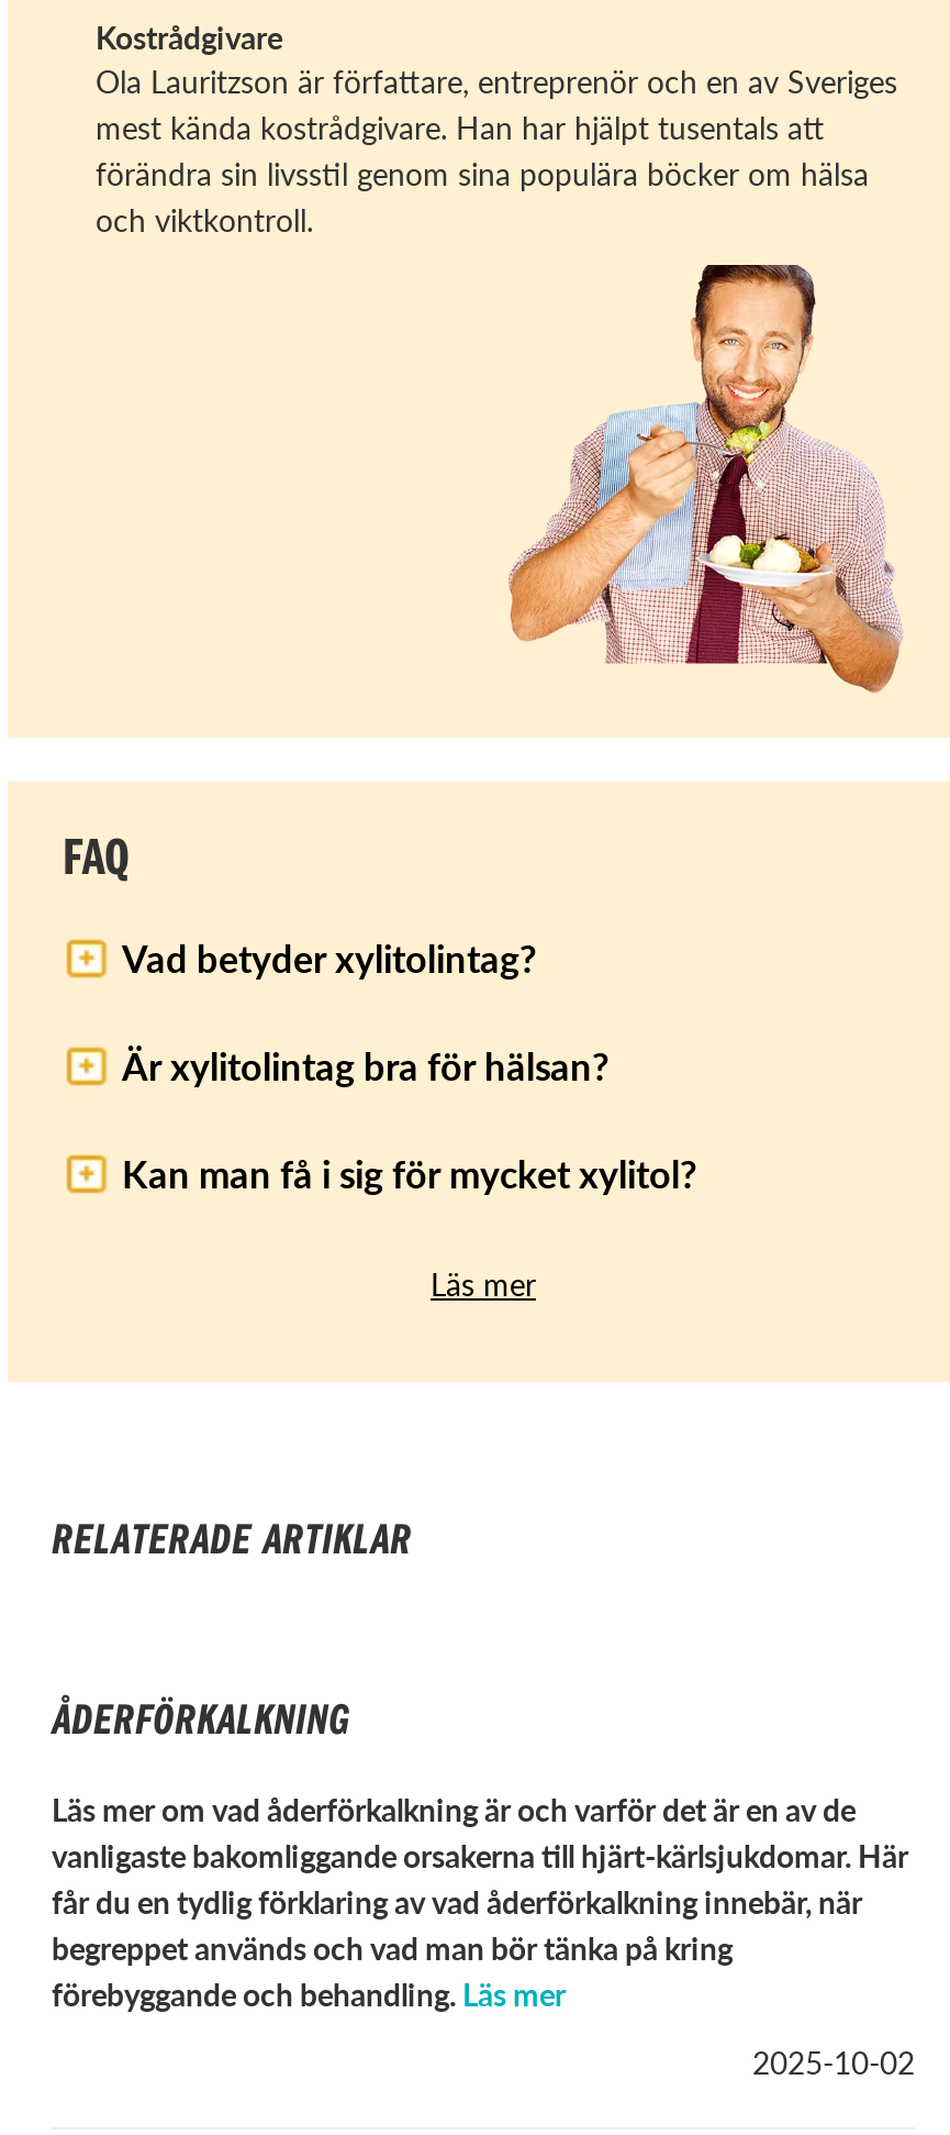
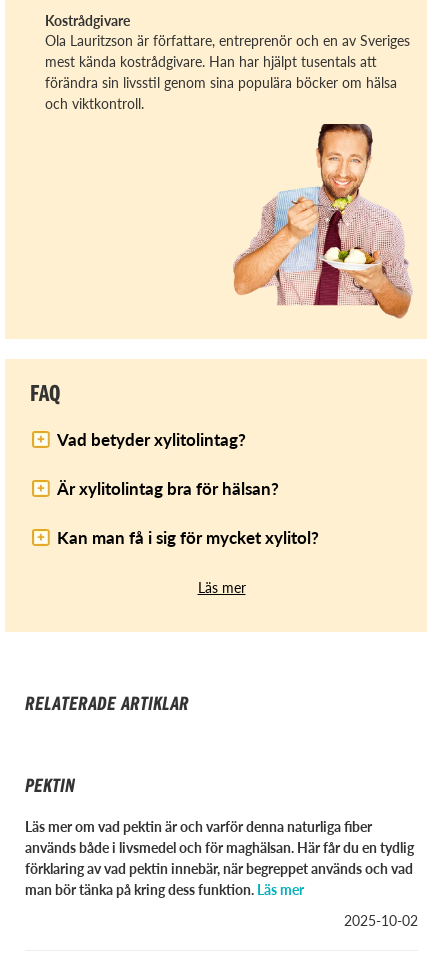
- ÅDERFÖRKALKNING
+ PEKTIN

- Läs mer om vad åderförkalkning är och varför det är en av de
- vanligaste bakomliggande orsakerna till hjärt-kärlsjukdomar. Här
- får du en tydlig förklaring av vad åderförkalkning innebär, när
- begreppet används och vad man bör tänka på kring
- förebyggande och behandling. Läs mer
+ Läs mer om vad pektin är och varför denna naturliga fiber
+ används både i livsmedel och för maghälsan. Här får du en tydlig
+ förklaring av vad pektin innebär, när begreppet används och vad
+ man bör tänka på kring dess funktion. Läs mer
